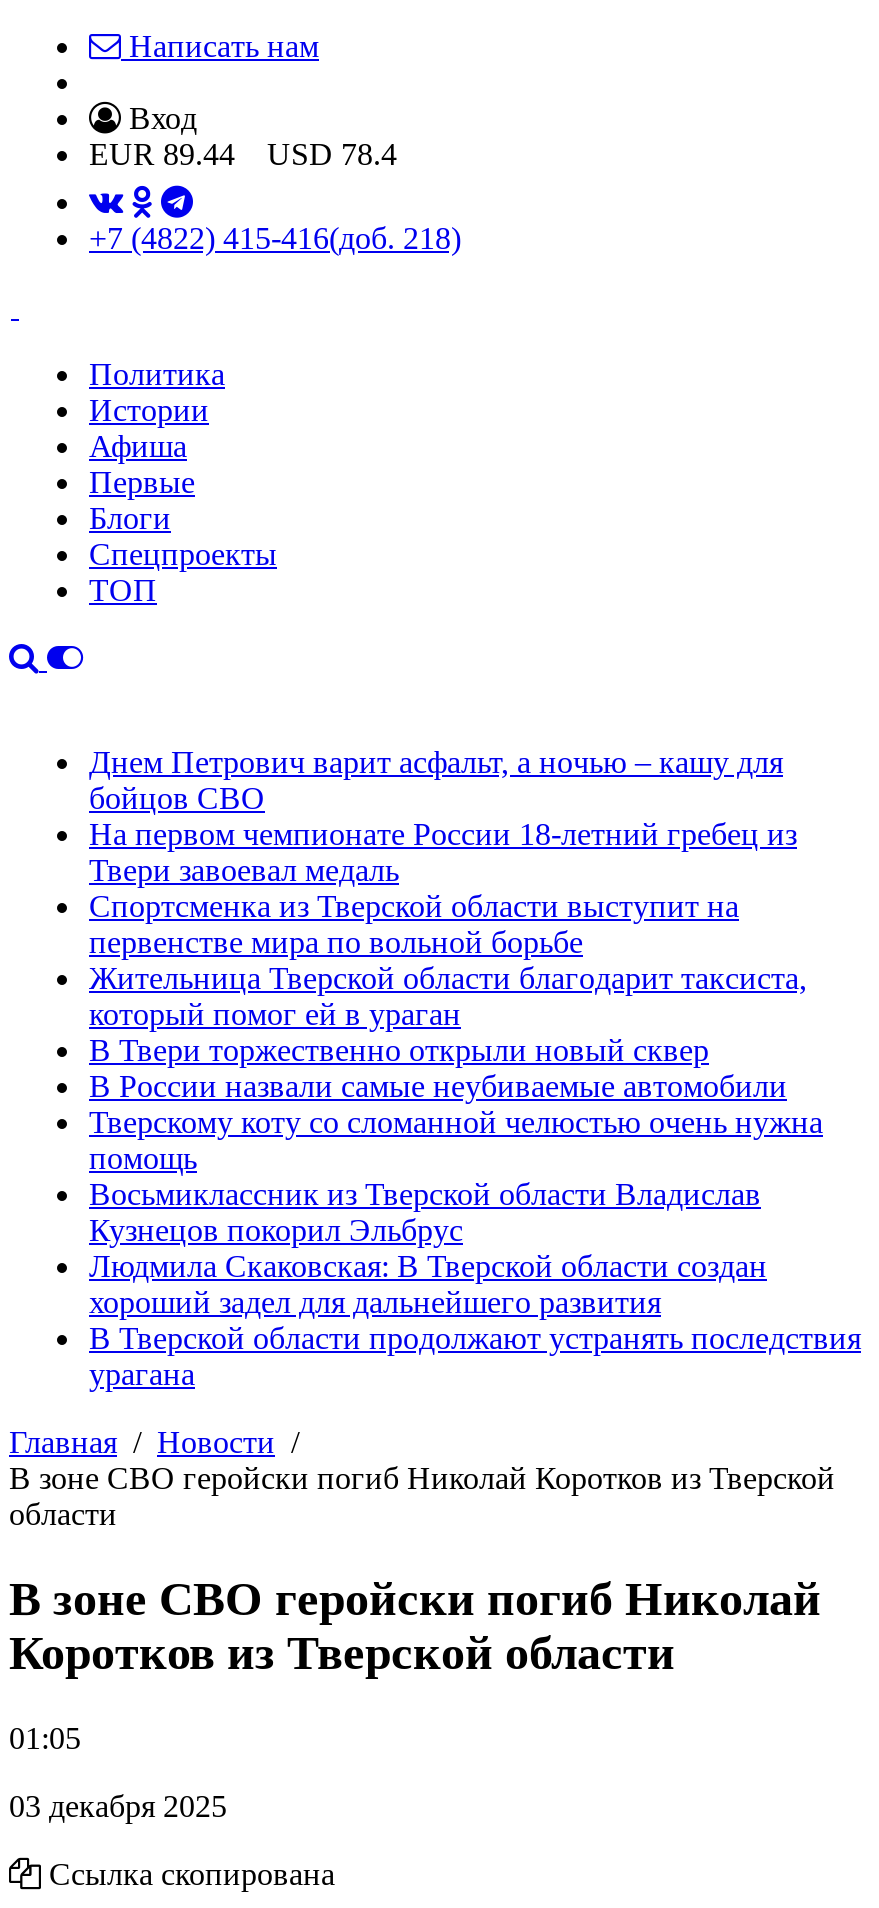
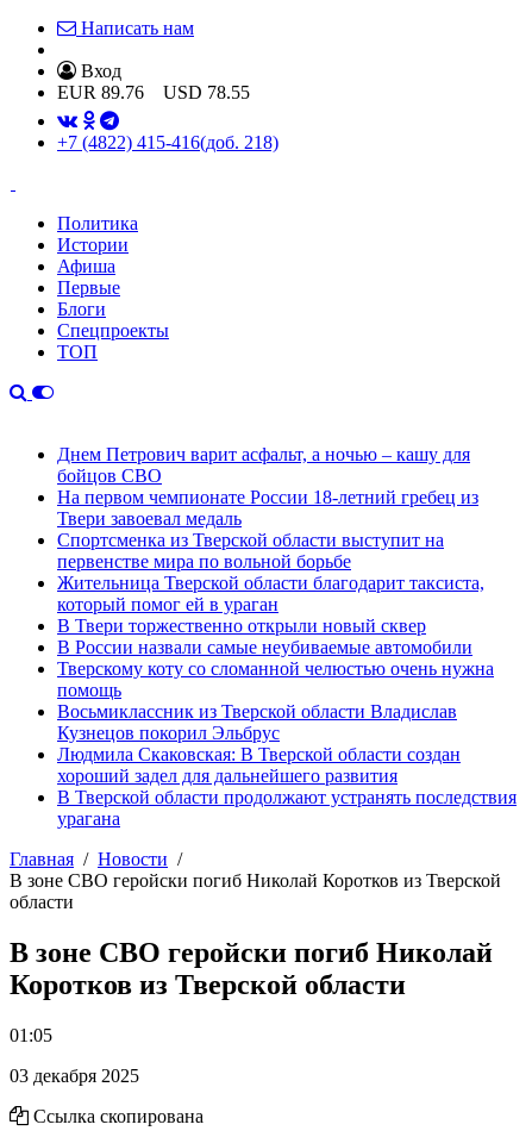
- EUR 89.44 USD 78.4
+ EUR 89.76 USD 78.55
